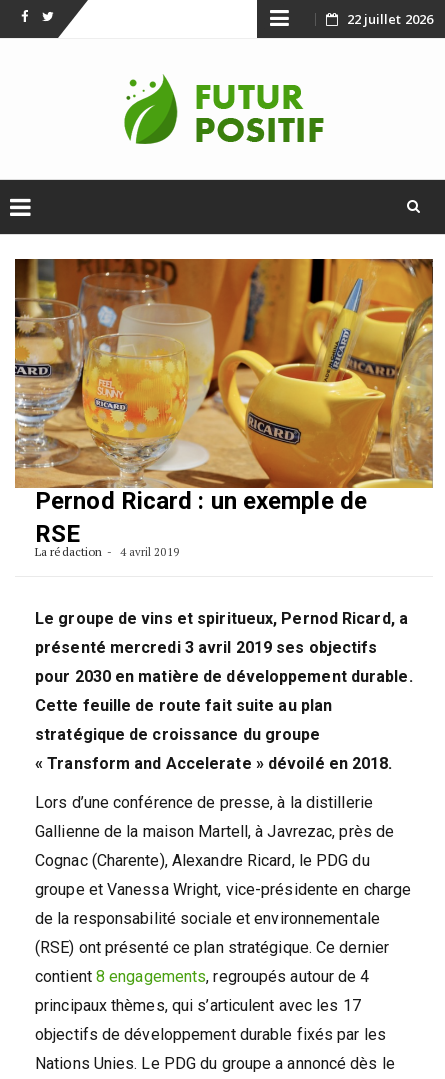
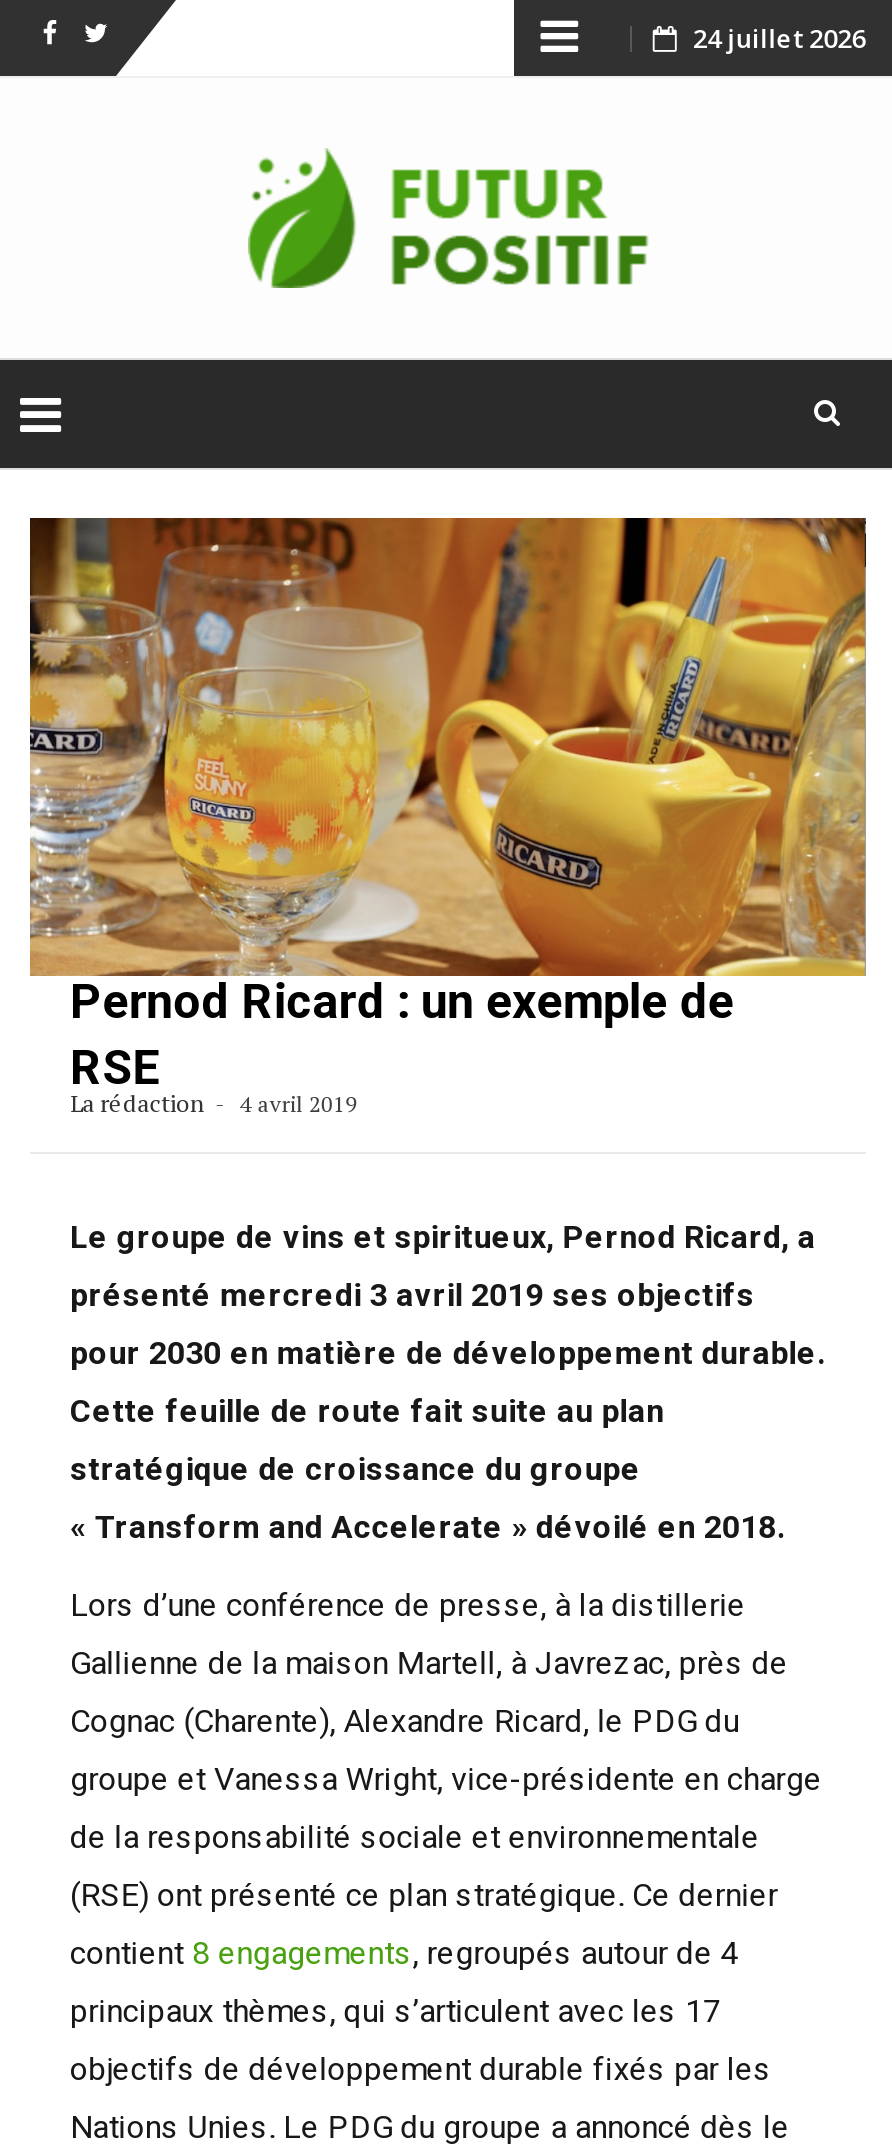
- 22 juillet 2026
+ 24 juillet 2026
